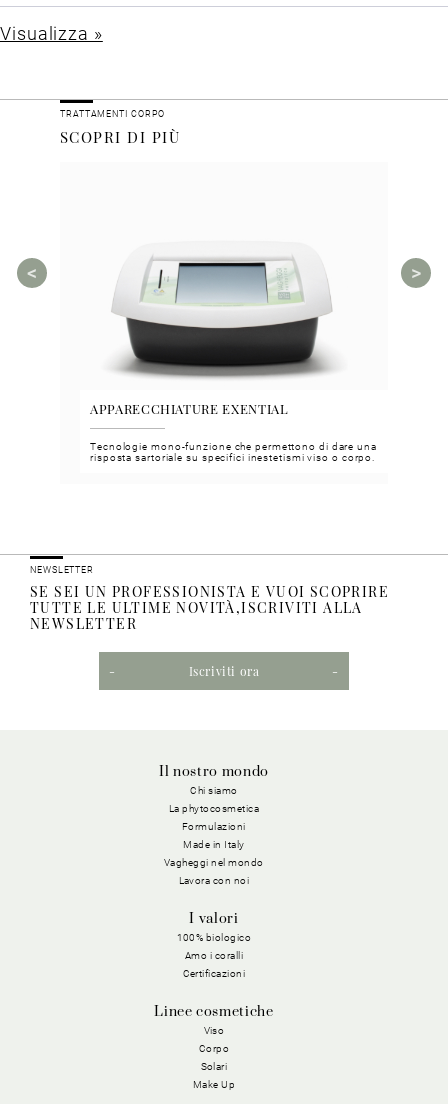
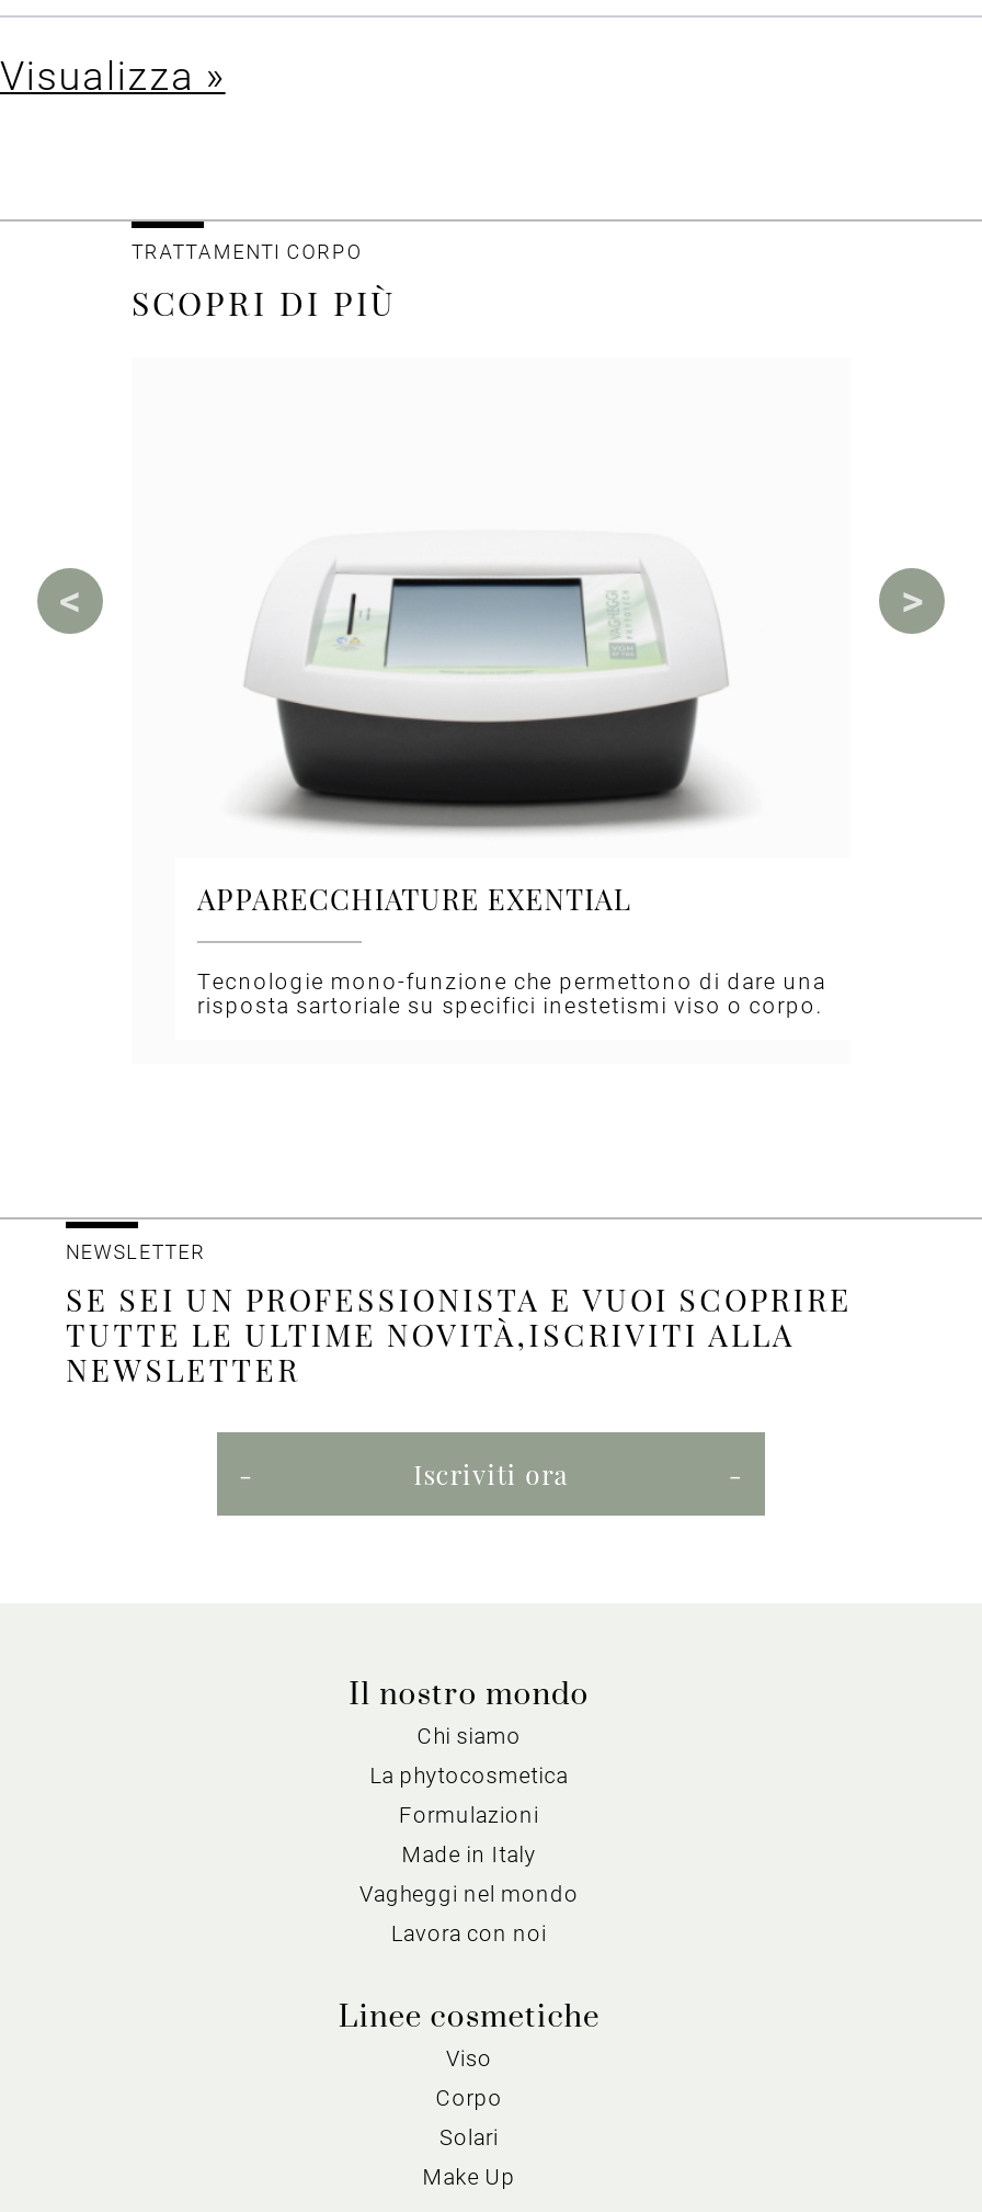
- I valori
- 100% biologico
- Amo i coralli
- Certificazioni
